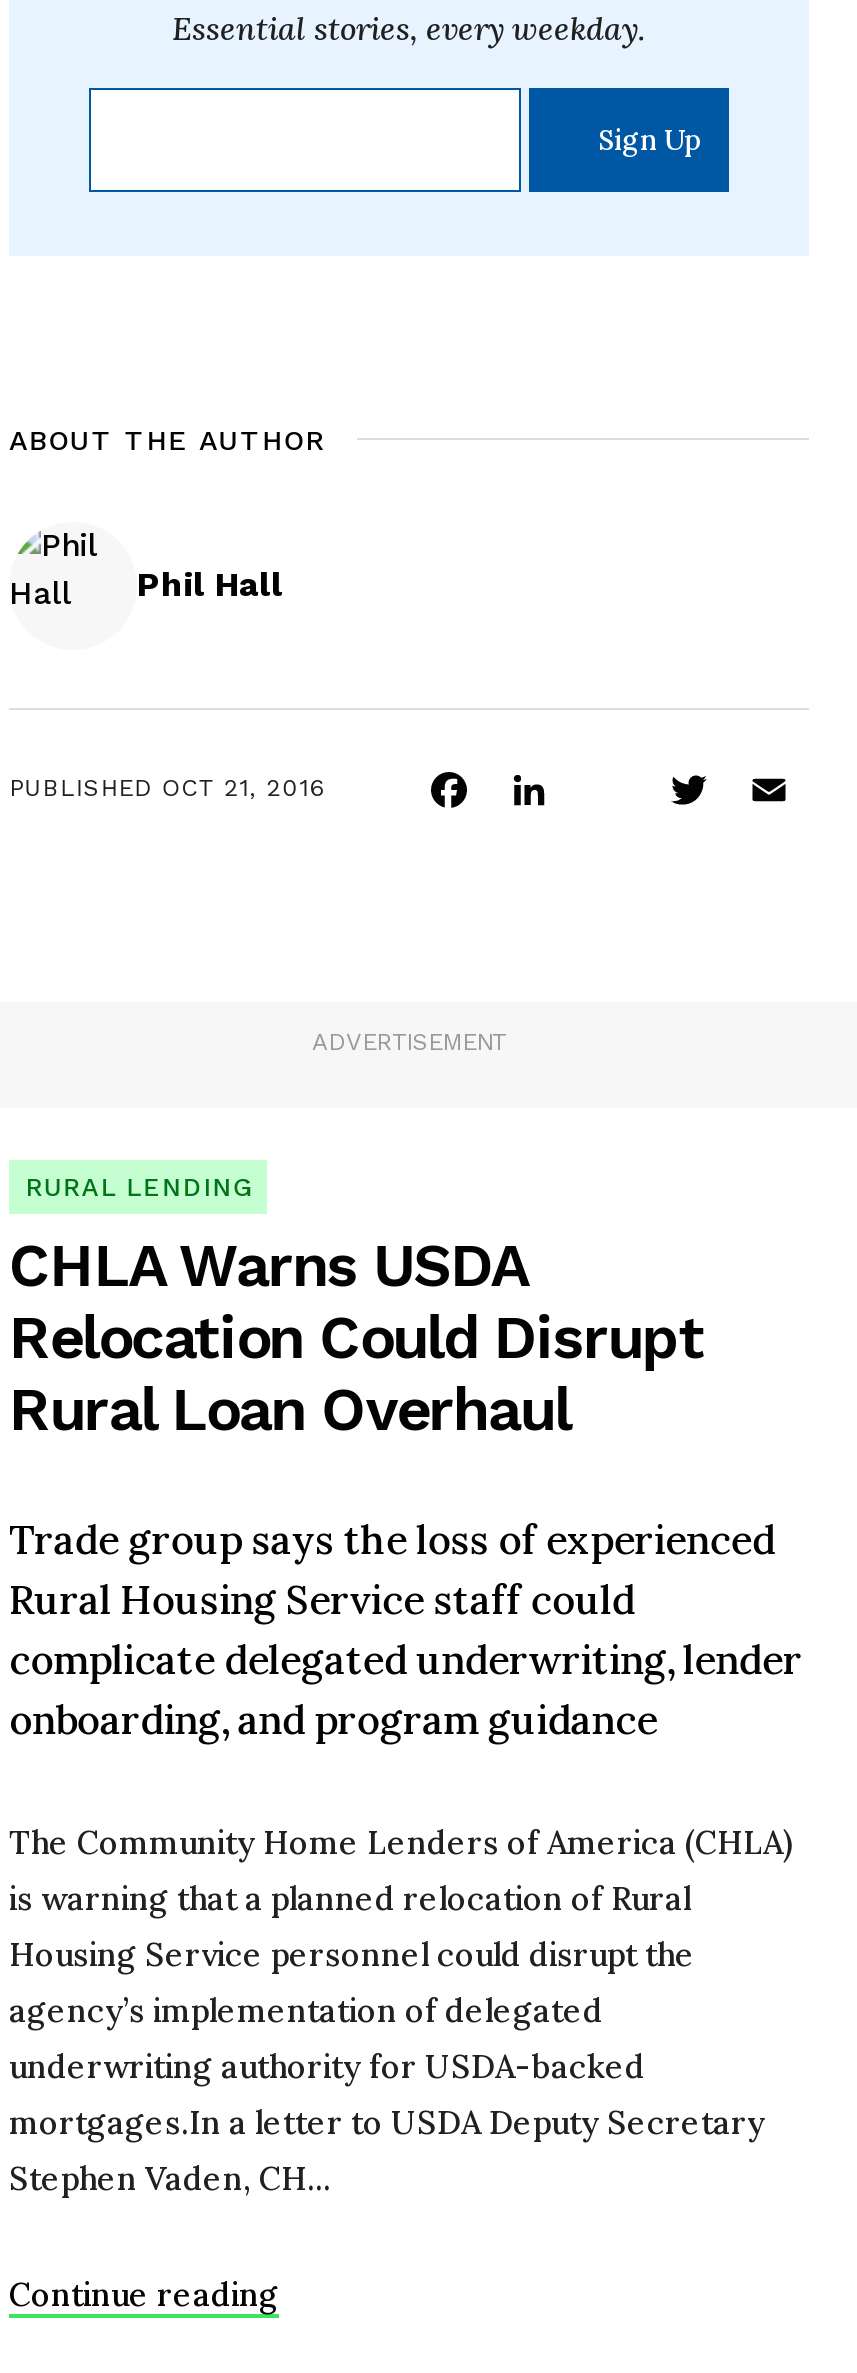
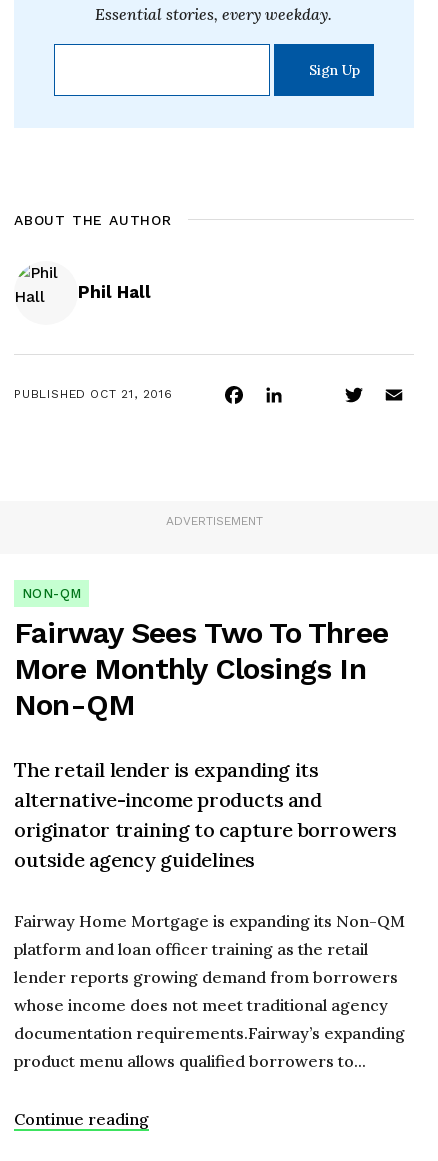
- RURAL LENDING
- CHLA Warns USDA
- Relocation Could Disrupt
- Rural Loan Overhaul
+ NON-QM
+ Fairway Sees Two To Three
+ More Monthly Closings In
+ Non-QM

- Trade group says the loss of experienced
- Rural Housing Service staff could
- complicate delegated underwriting, lender
- onboarding, and program guidance
+ The retail lender is expanding its
+ alternative-income products and
+ originator training to capture borrowers
+ outside agency guidelines

- The Community Home Lenders of America (CHLA)
- is warning that a planned relocation of Rural
- Housing Service personnel could disrupt the
- agency’s implementation of delegated
- underwriting authority for USDA-backed
- mortgages.In a letter to USDA Deputy Secretary
- Stephen Vaden, CH...
+ Fairway Home Mortgage is expanding its Non-QM
+ platform and loan officer training as the retail
+ lender reports growing demand from borrowers
+ whose income does not meet traditional agency
+ documentation requirements.Fairway’s expanding
+ product menu allows qualified borrowers to...
